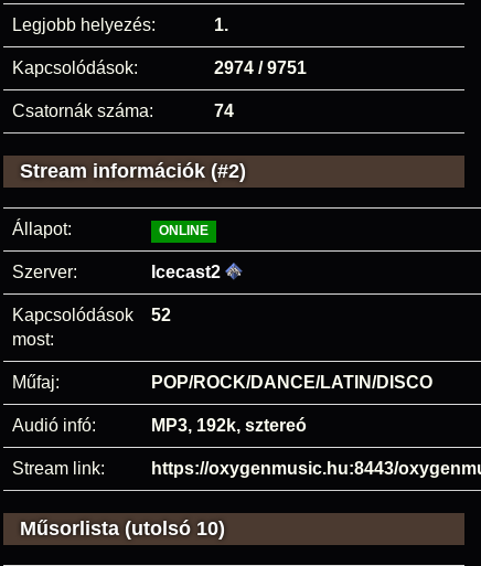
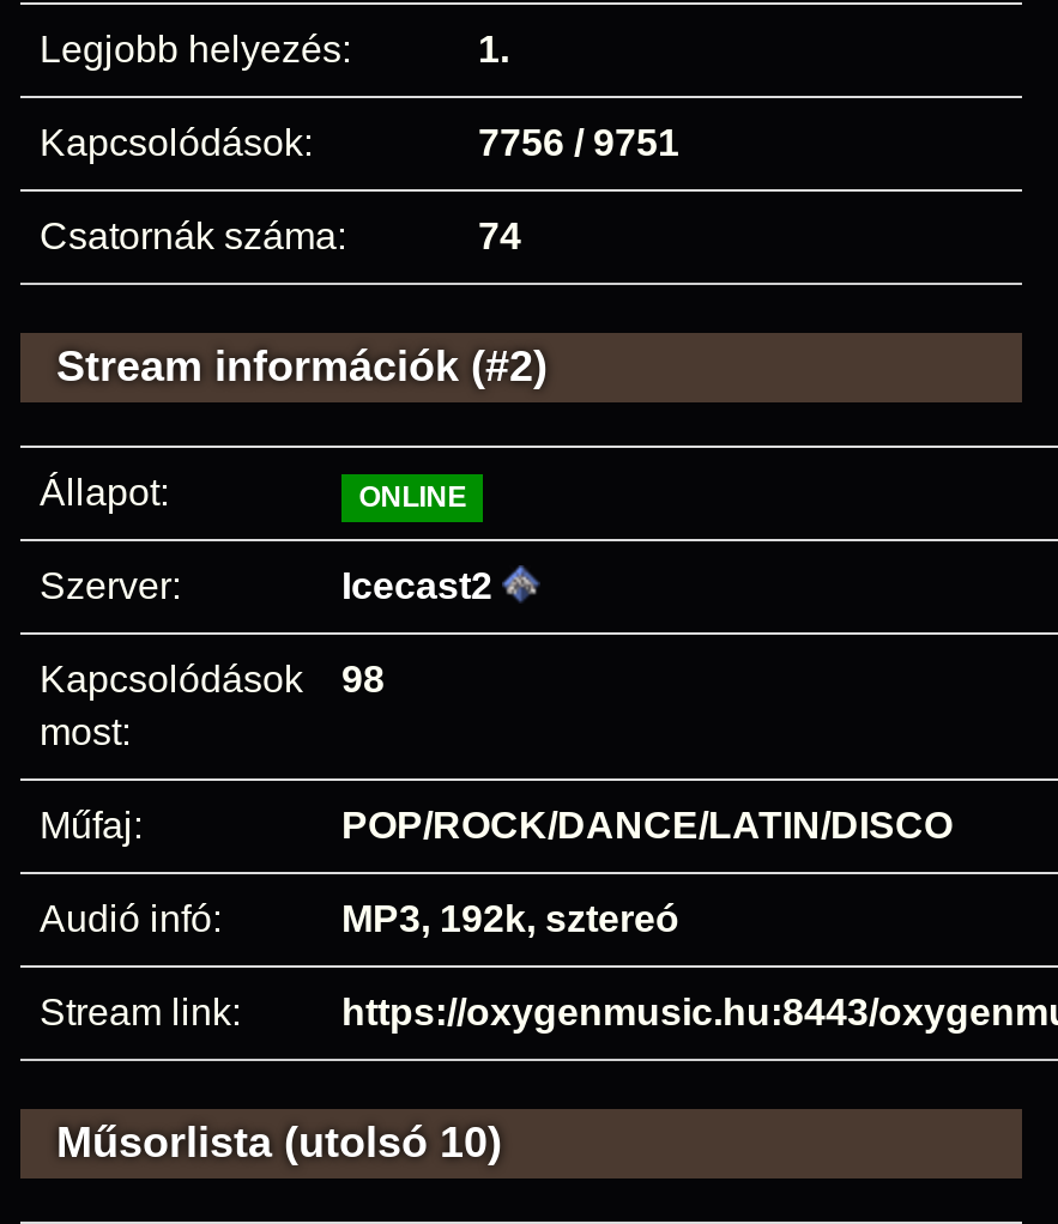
- 2974 / 9751
+ 7756 / 9751

- Kapcsolódások 52
+ Kapcsolódások 98
